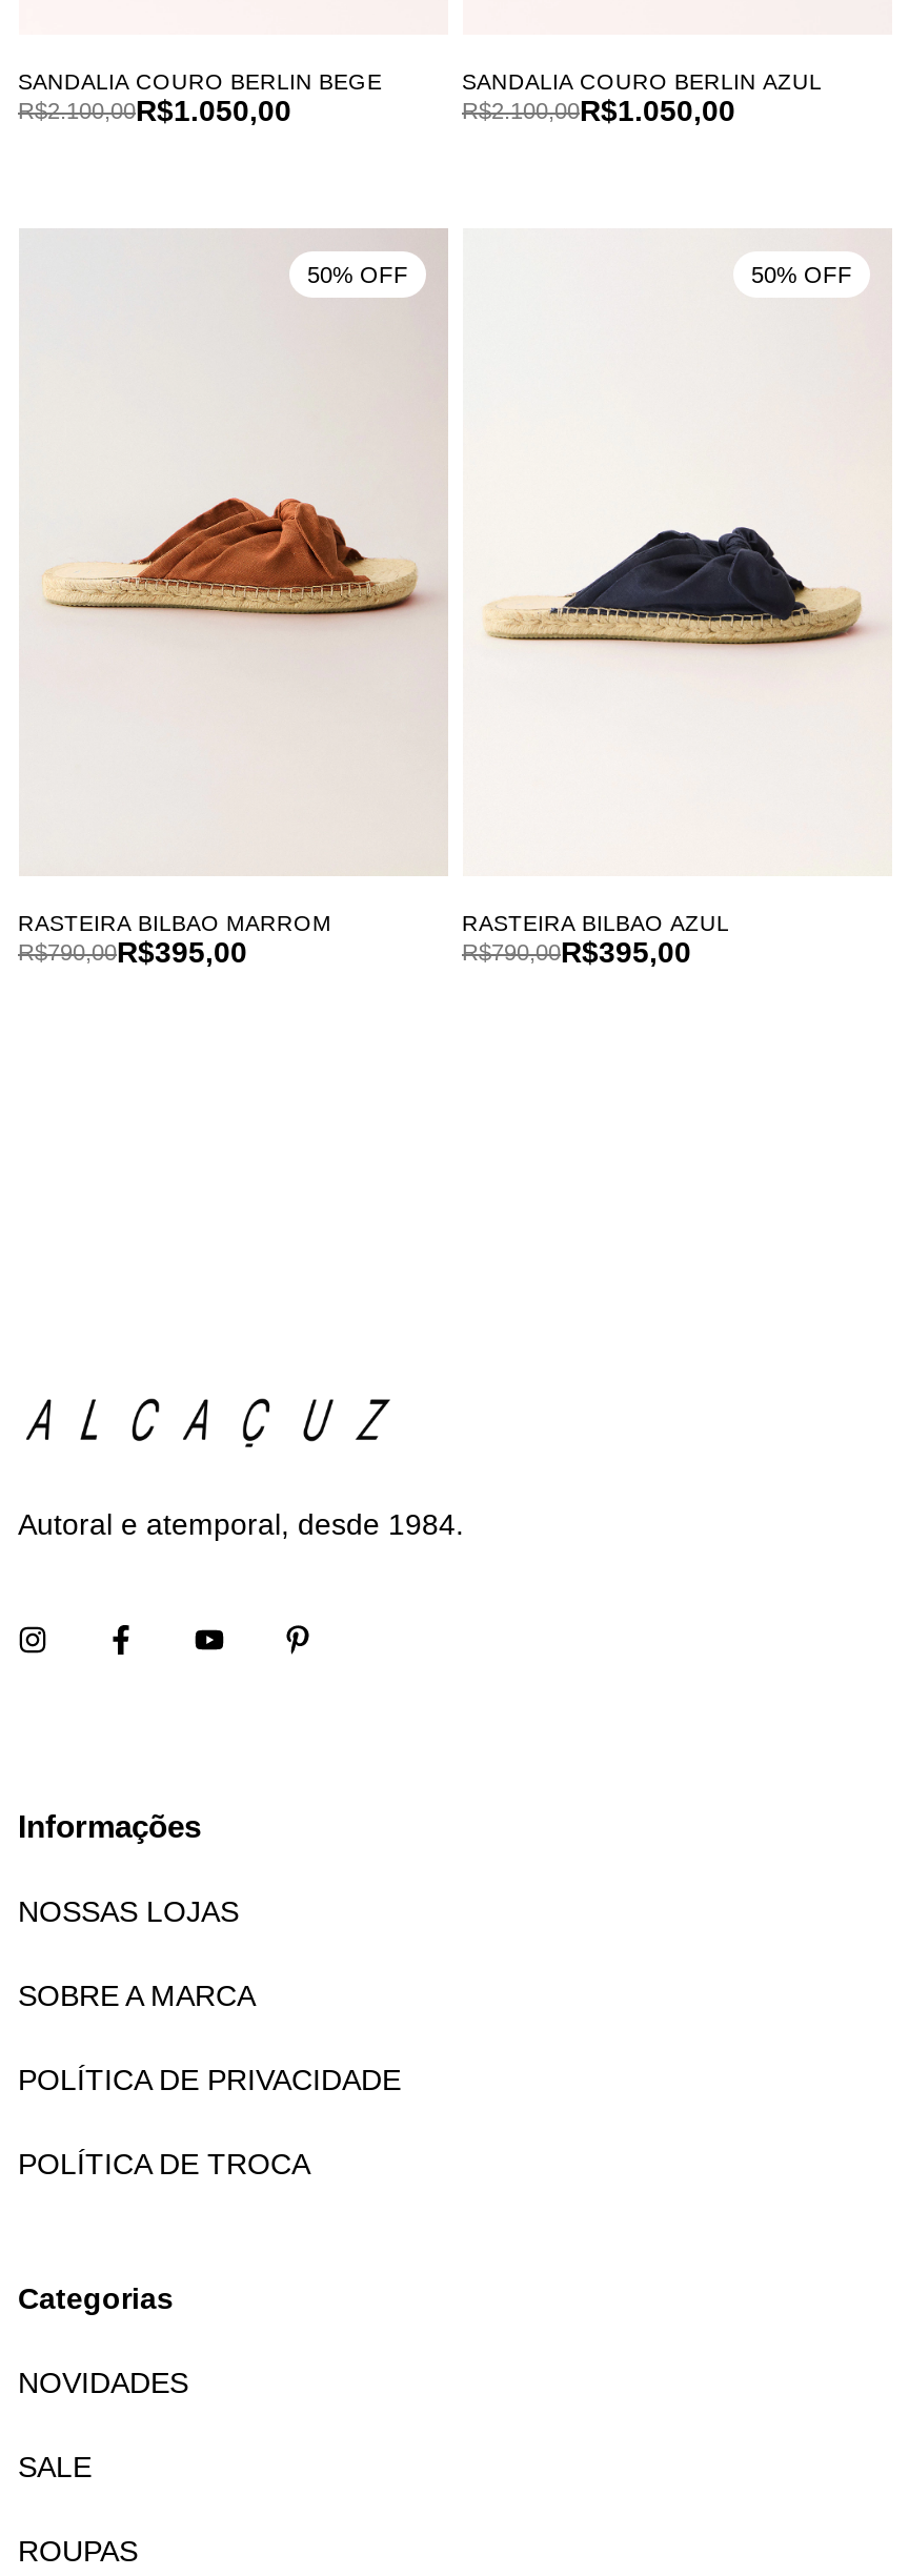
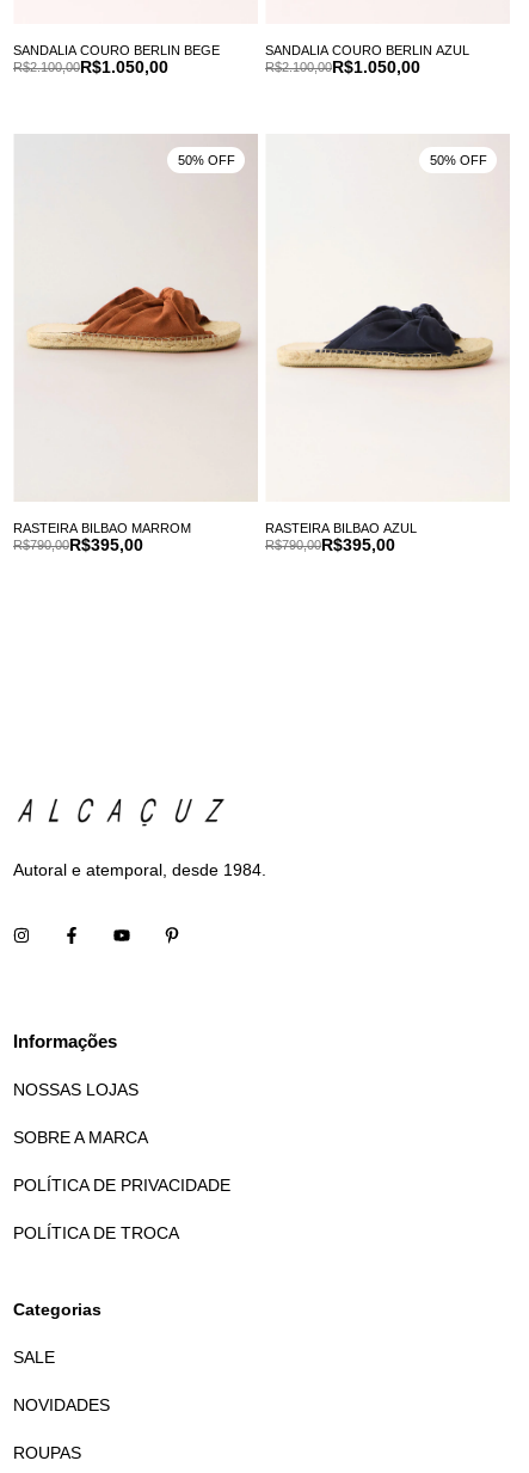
moved down: NOVIDADES

moved up: SALE
